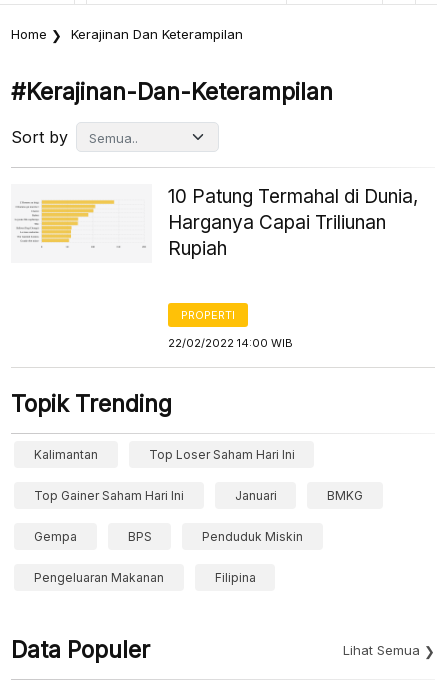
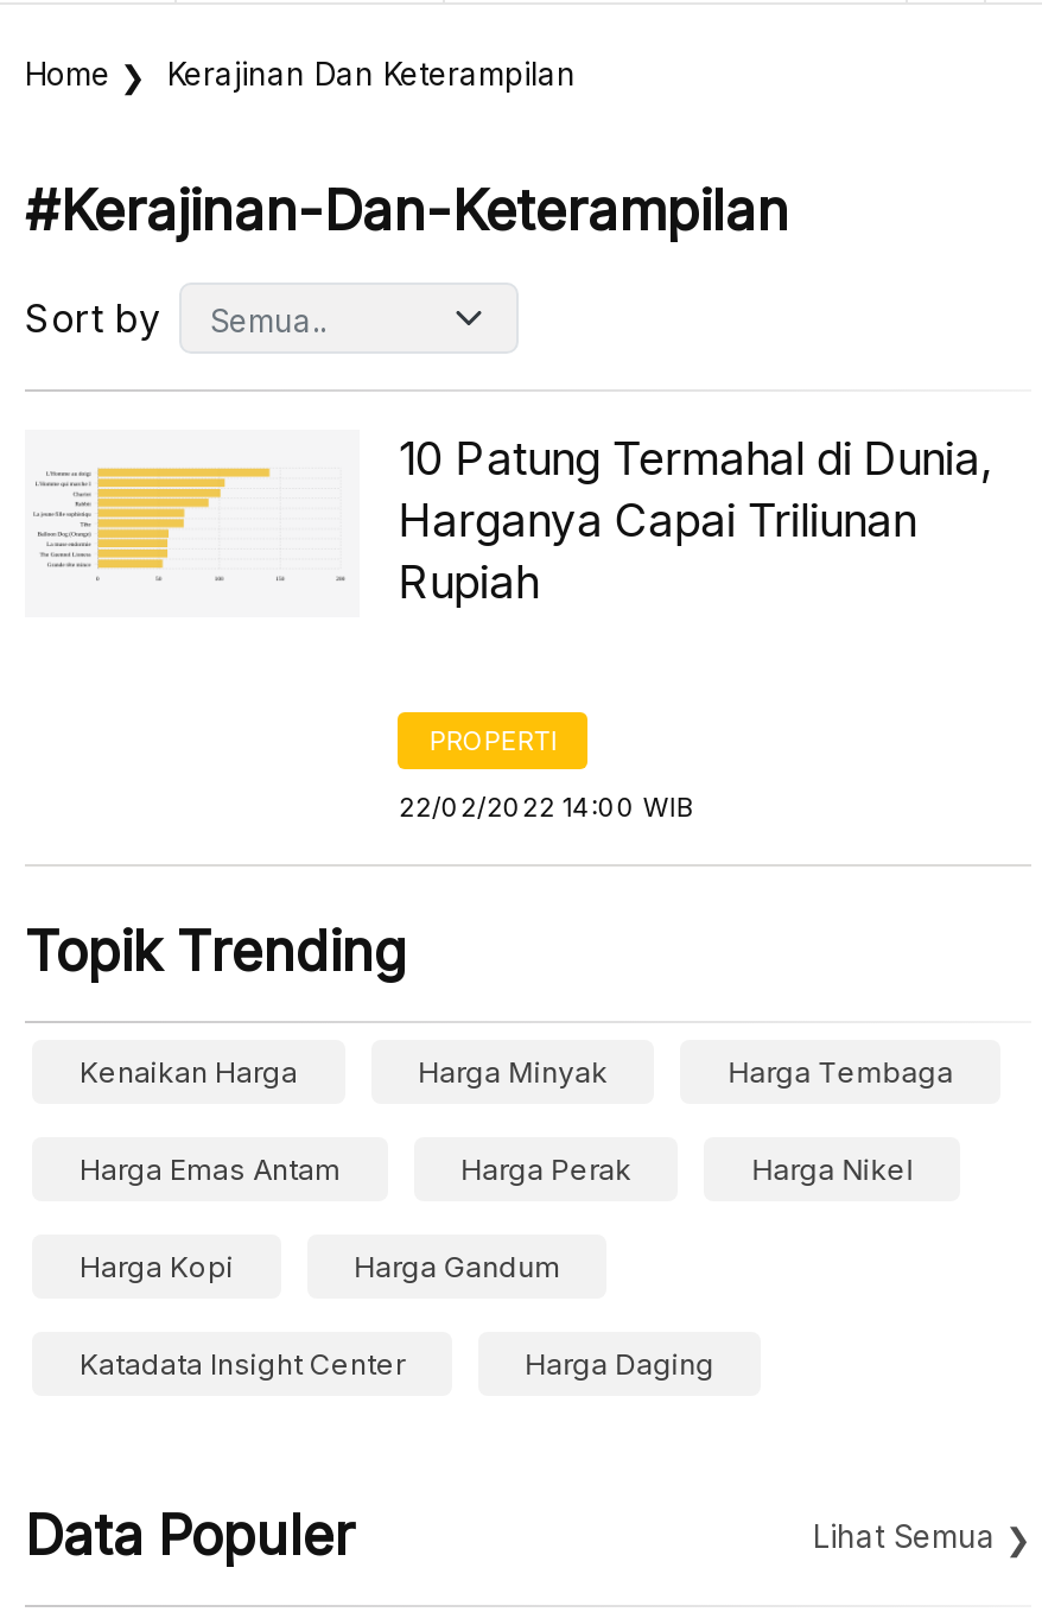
- Kalimantan
- Top Loser Saham Hari Ini
+ Kenaikan Harga
+ Harga Minyak
+ Harga Tembaga

- Top Gainer Saham Hari Ini
- Januari
- BMKG
+ Harga Emas Antam
+ Harga Perak
+ Harga Nikel

- Gempa
- BPS
- Penduduk Miskin
+ Harga Kopi
+ Harga Gandum

- Pengeluaran Makanan
- Filipina
+ Katadata Insight Center
+ Harga Daging
